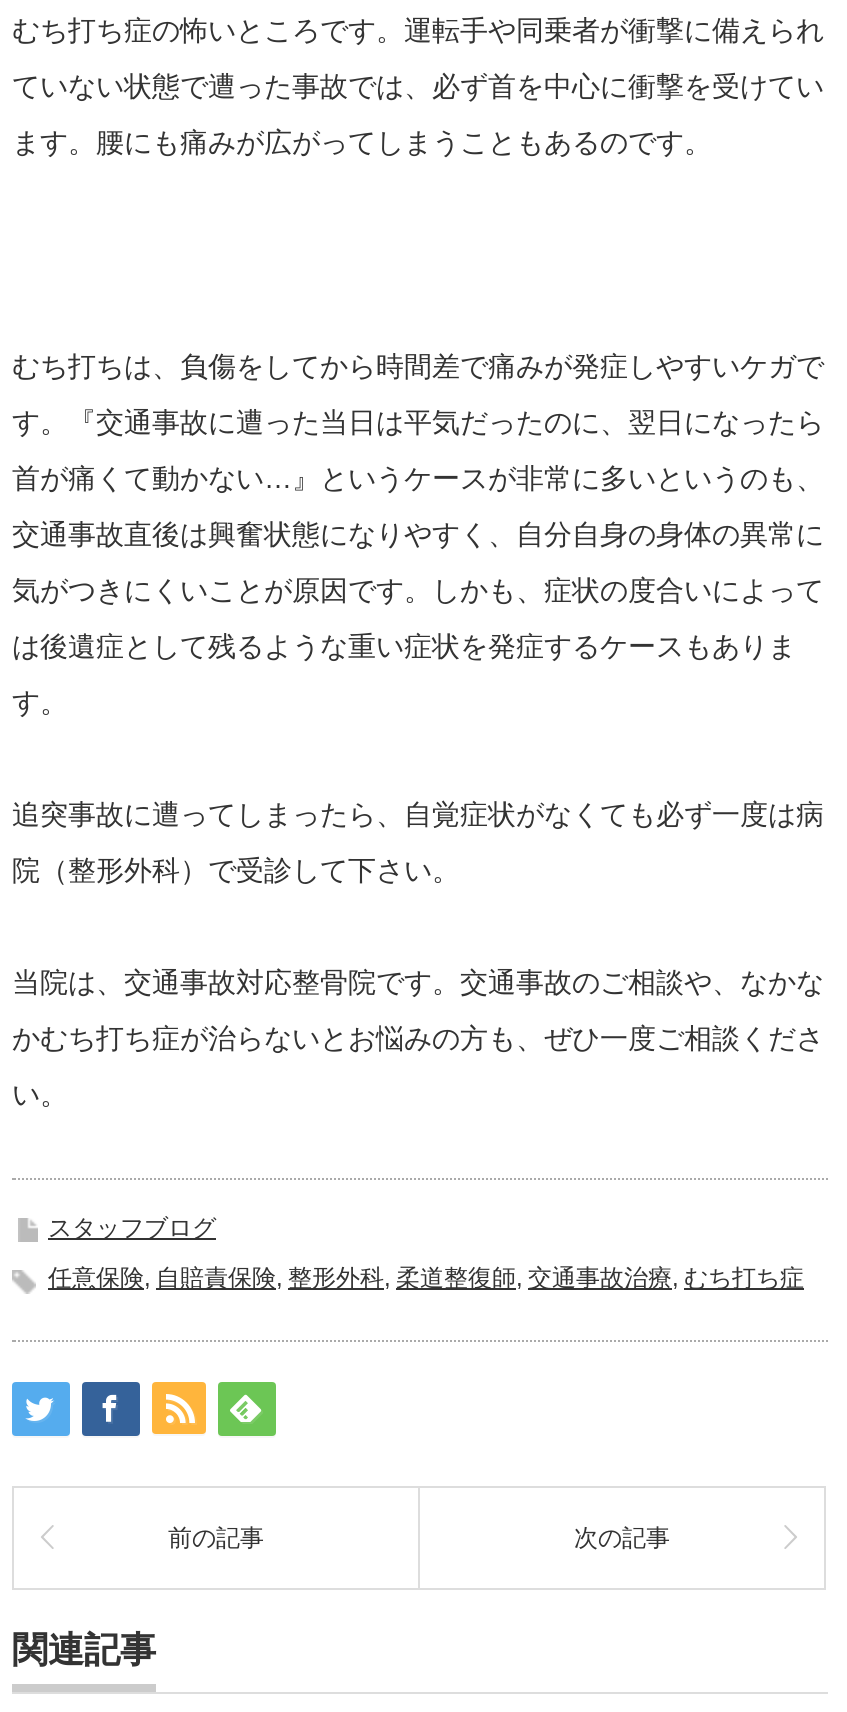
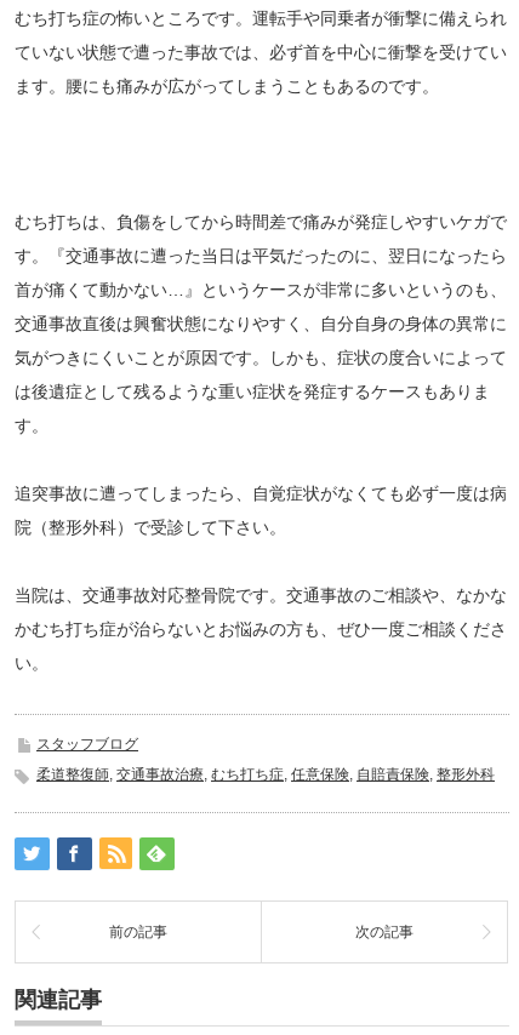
- 任意保険,自賠責保険,整形外科,柔道整復師,交通事故治療,むち打ち症
+ 柔道整復師,交通事故治療,むち打ち症,任意保険,自賠責保険,整形外科
